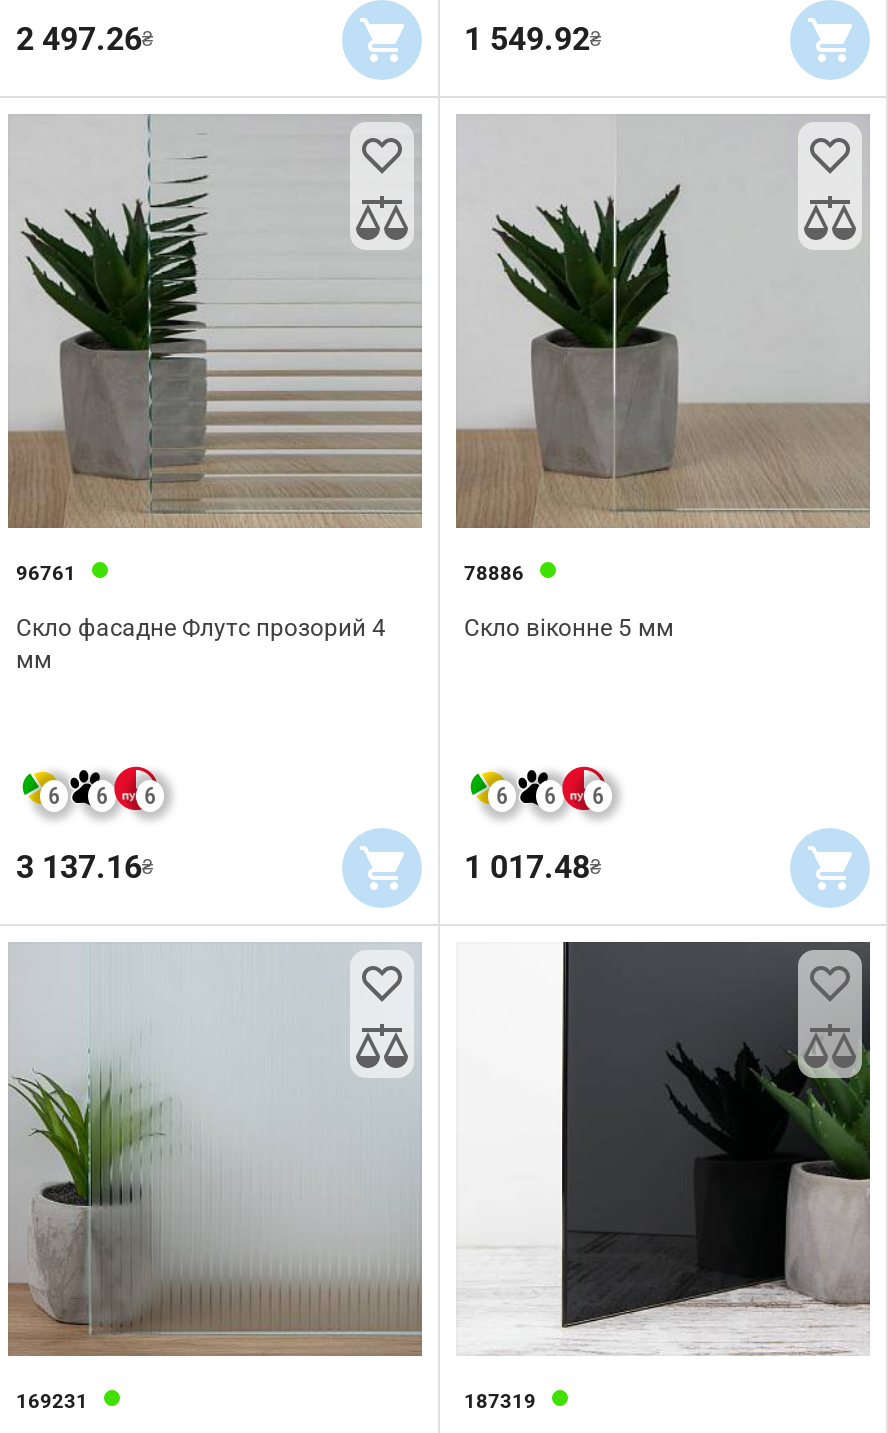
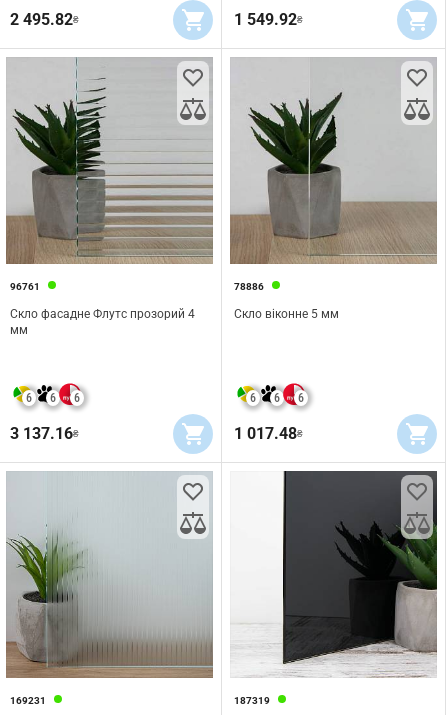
- 2 497.26₴
+ 2 495.82₴
